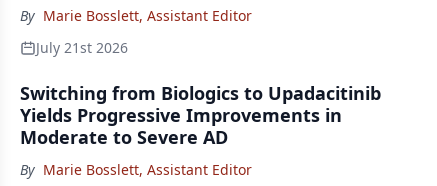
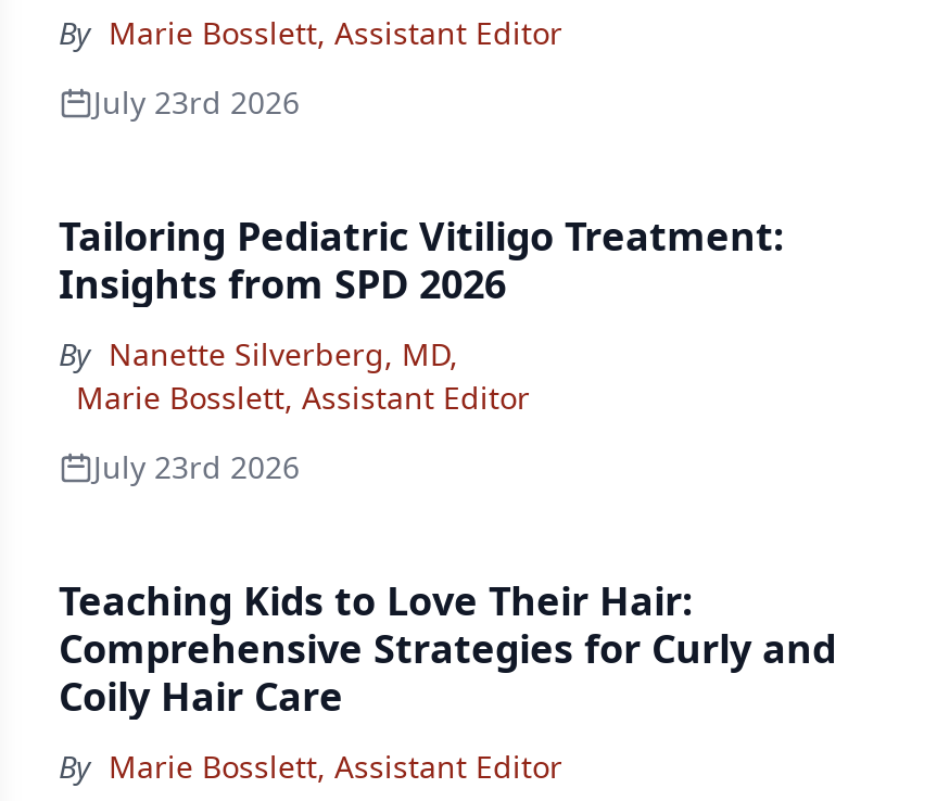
- July 21st 2026
- Switching from Biologics to Upadacitinib
- Yields Progressive Improvements in
- Moderate to Severe AD
+ July 23rd 2026
+ Tailoring Pediatric Vitiligo Treatment:
+ Insights from SPD 2026
+ By Nanette Silverberg, MD,
+ Marie Bosslett, Assistant Editor
+ July 23rd 2026
+ Teaching Kids to Love Their Hair:
+ Comprehensive Strategies for Curly and
+ Coily Hair Care
